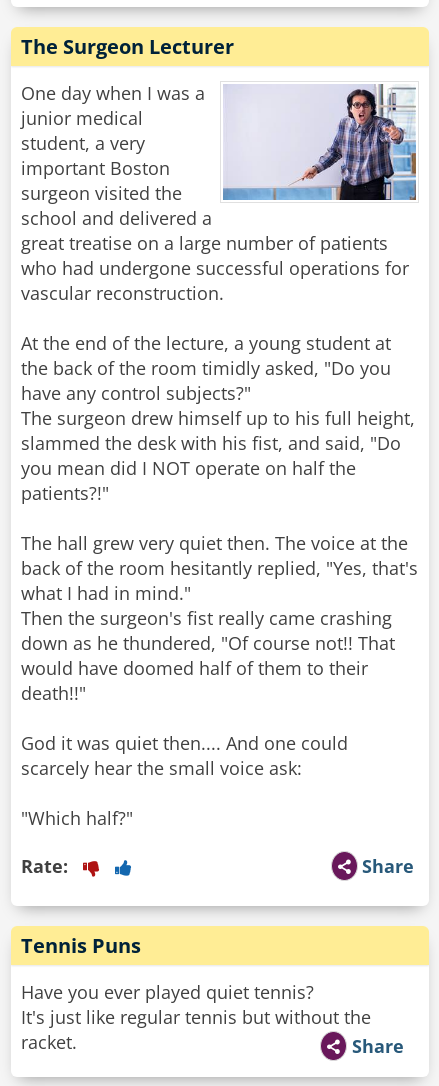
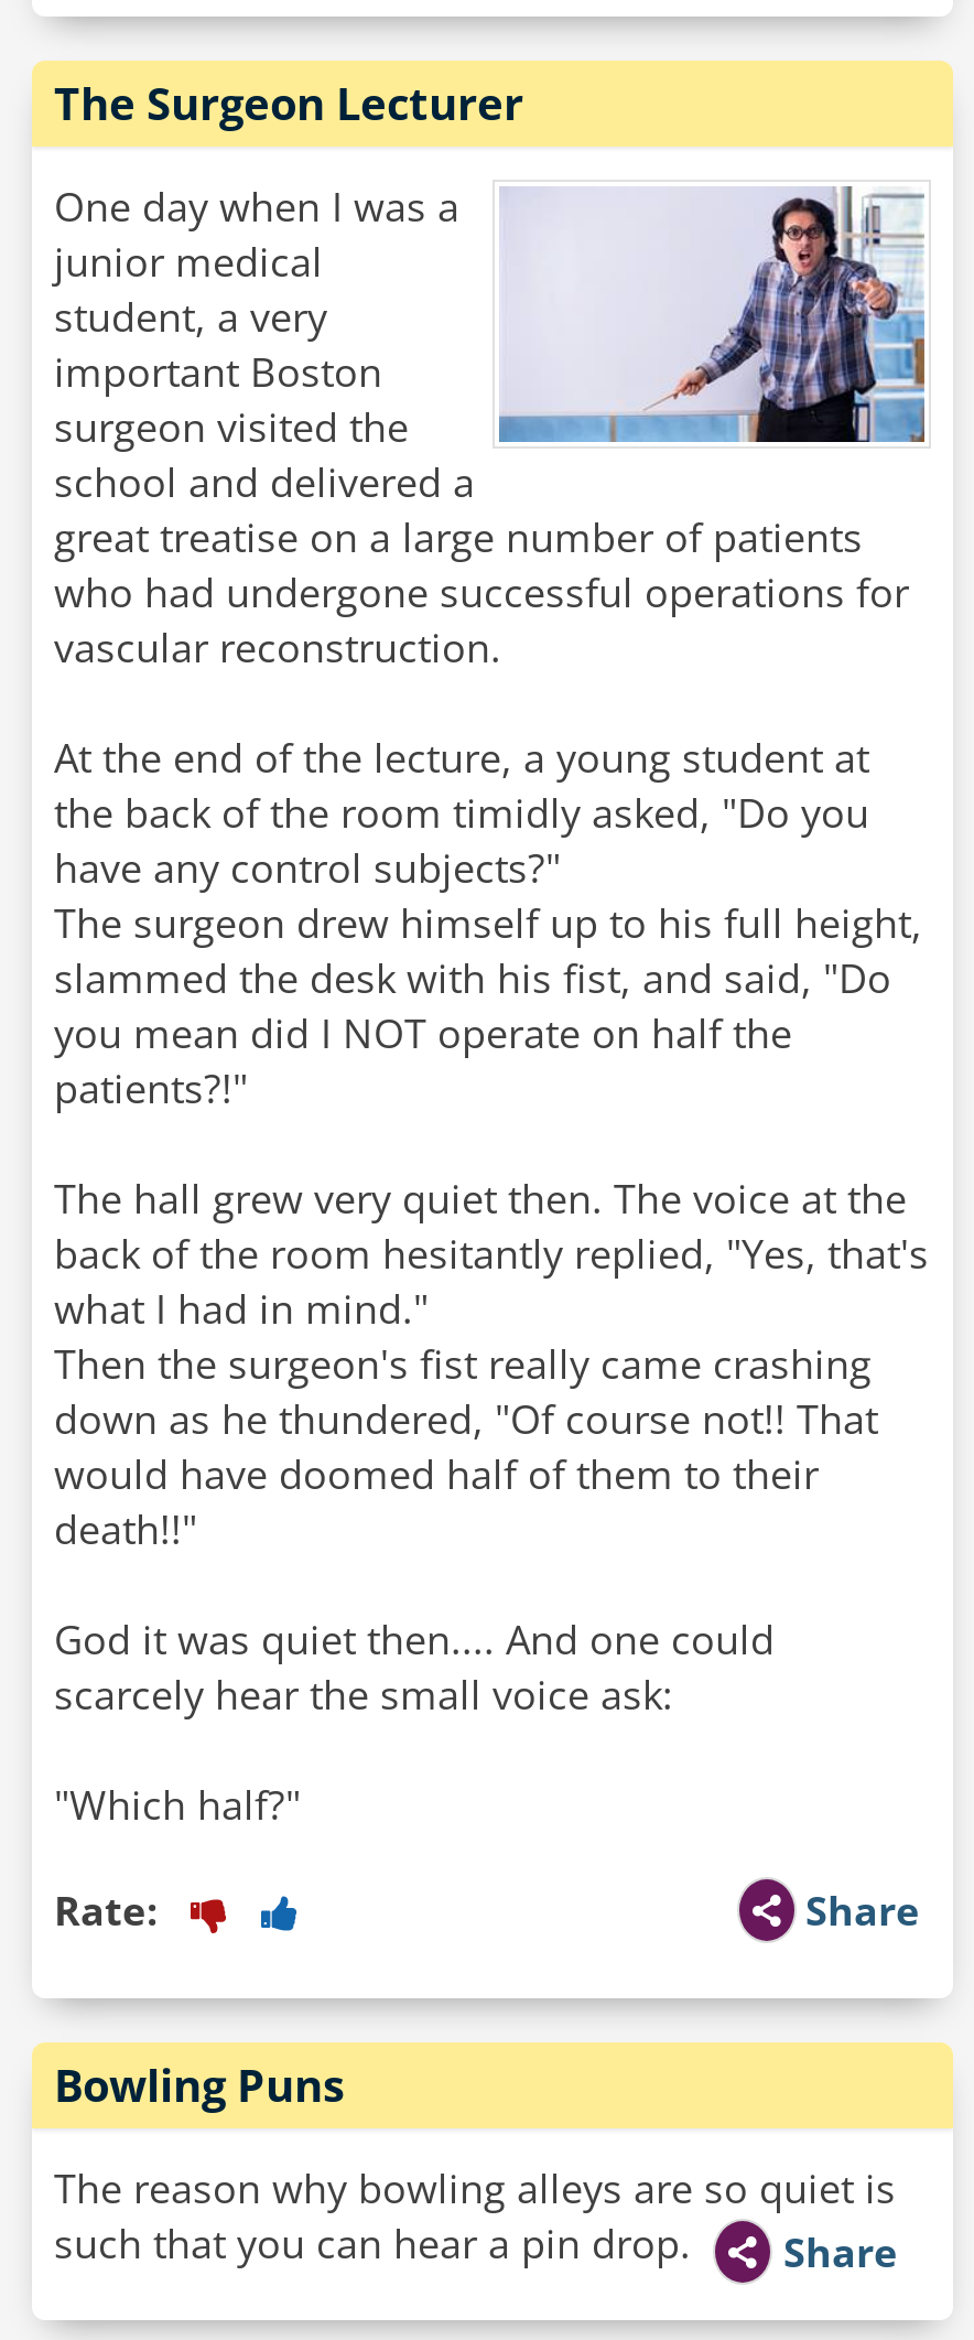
- Tennis Puns
+ Bowling Puns

- Have you ever played quiet tennis?
- It's just like regular tennis but without the
- racket.
+ The reason why bowling alleys are so quiet is
+ such that you can hear a pin drop.
